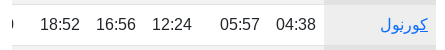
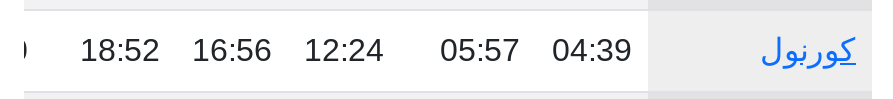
- 04:38
+ 04:39
